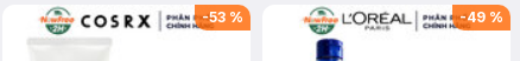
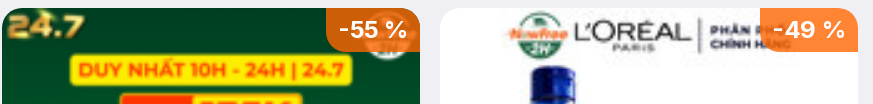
- -53%
+ -55%
